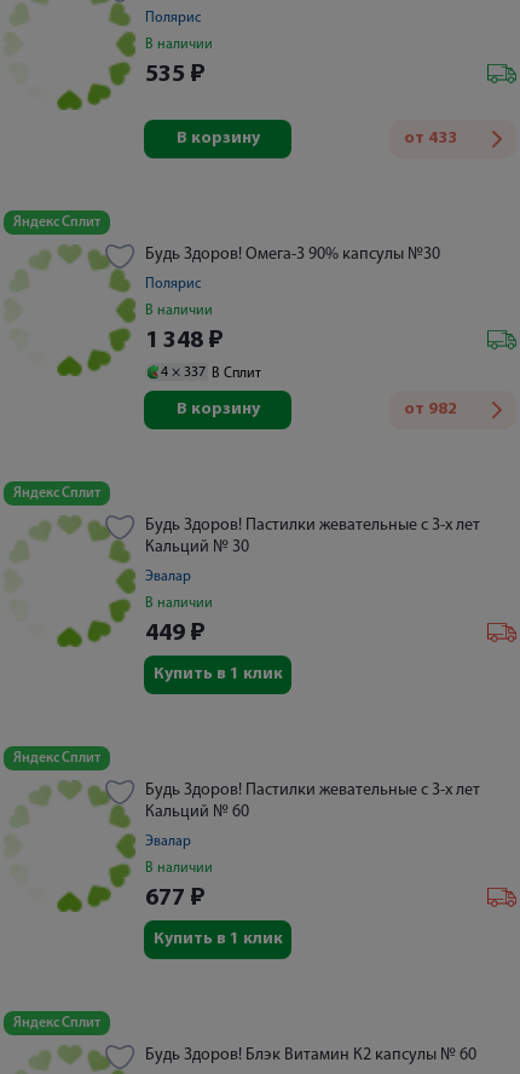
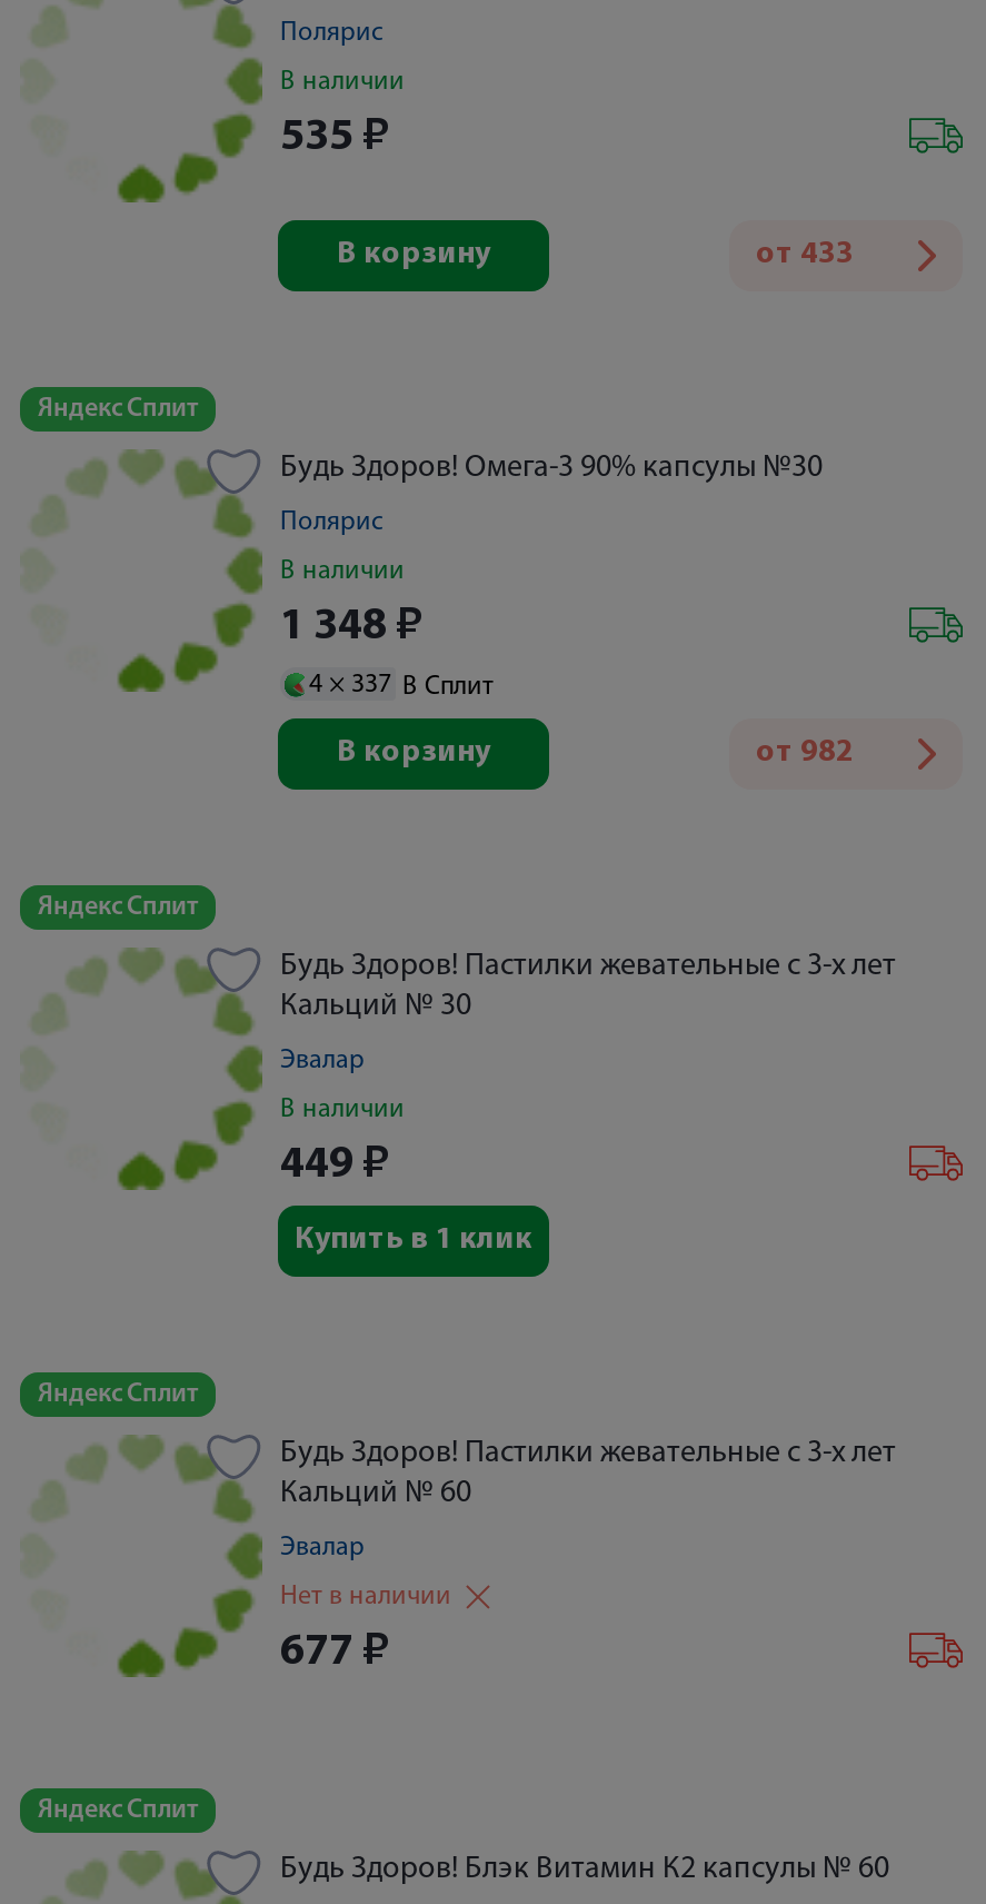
- В наличии
+ Нет в наличии

- Купить в 1 клик
